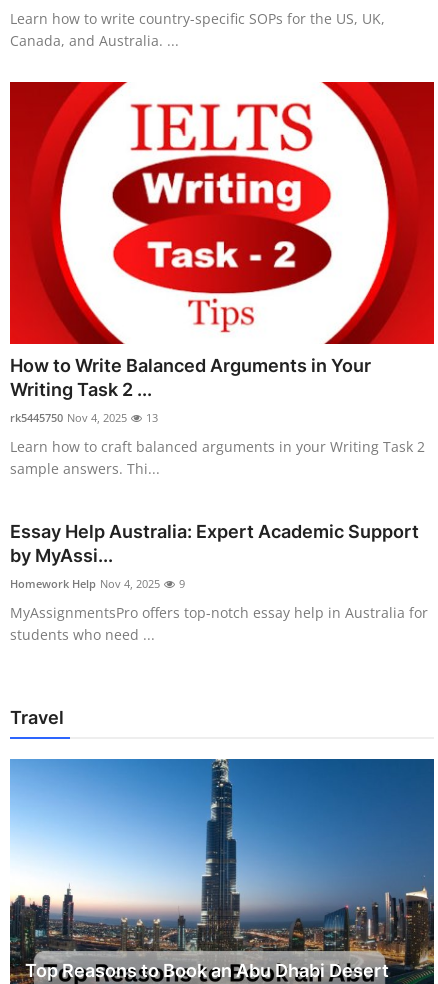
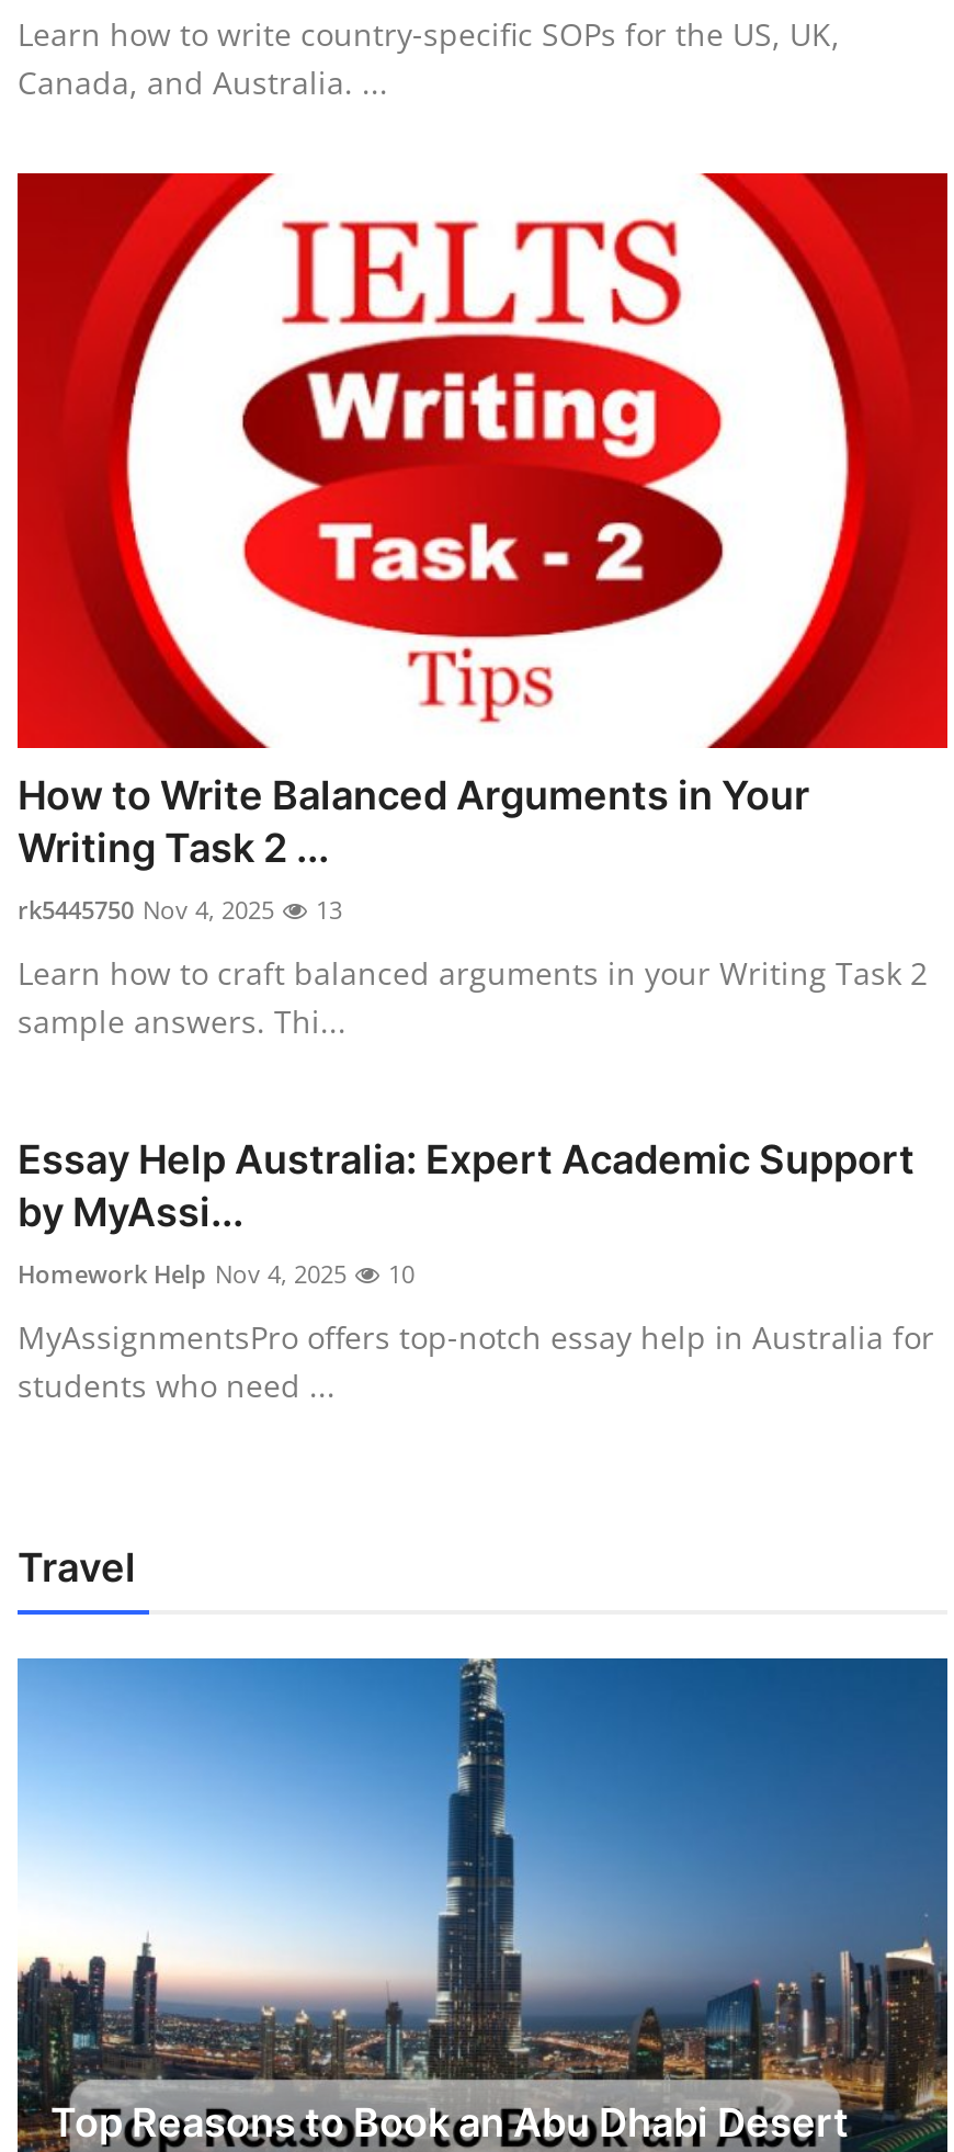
- Homework Help Nov 4, 2025 9
+ Homework Help Nov 4, 2025 10
